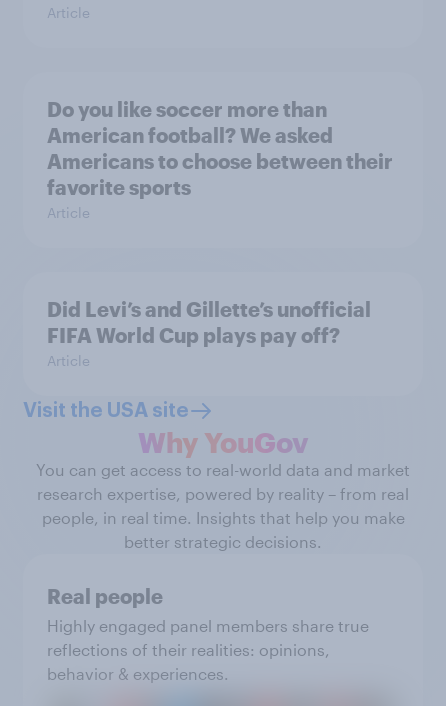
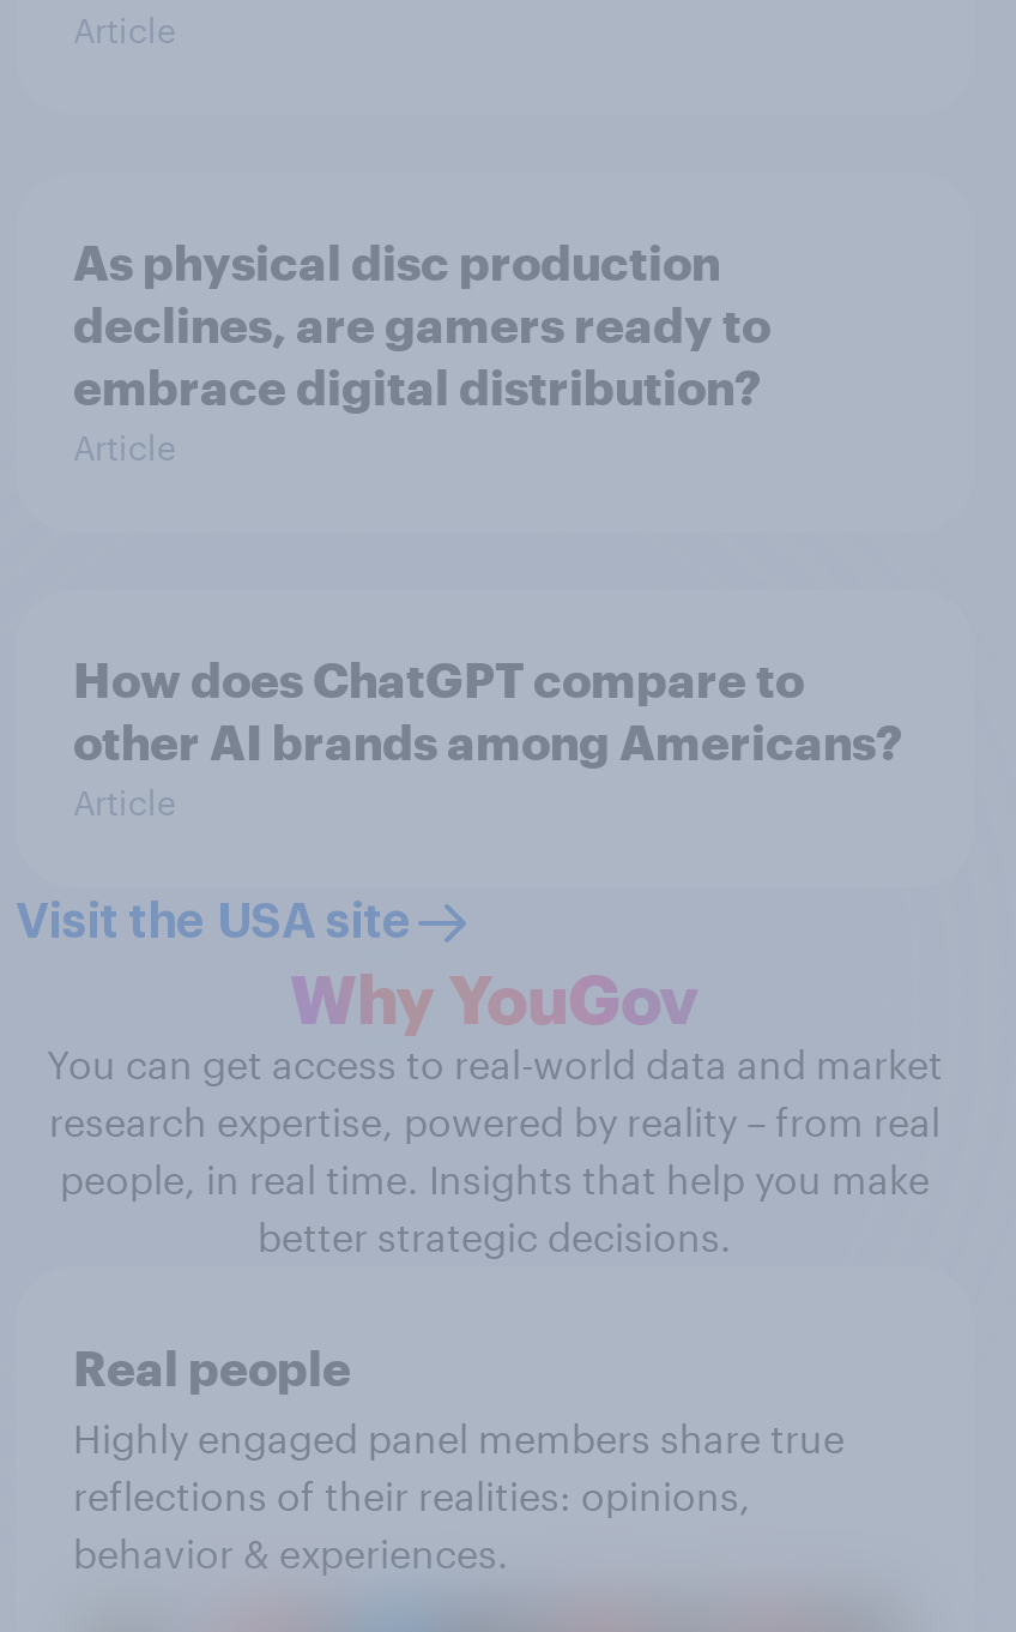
- Do you like soccer more than
- American football? We asked
- Americans to choose between their
- favorite sports
+ As physical disc production
+ declines, are gamers ready to
+ embrace digital distribution?

- Did Levi’s and Gillette’s unofficial
- FIFA World Cup plays pay off?
+ How does ChatGPT compare to
+ other AI brands among Americans?
